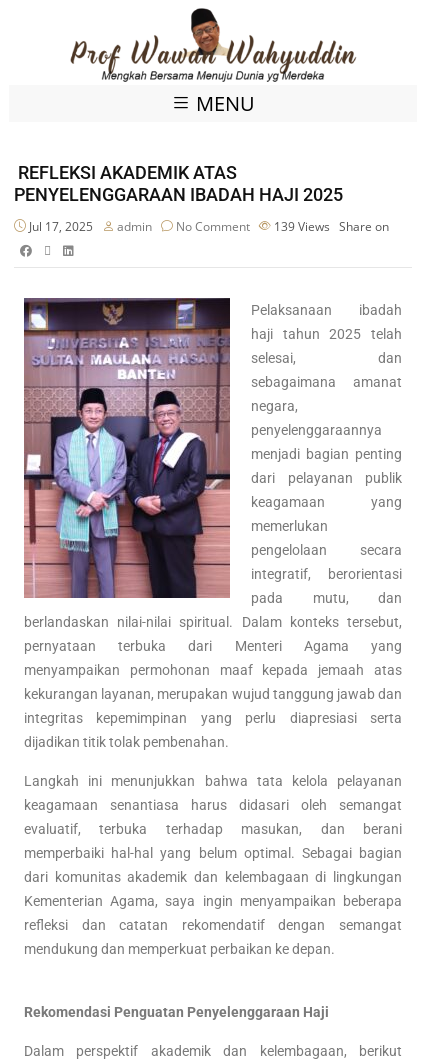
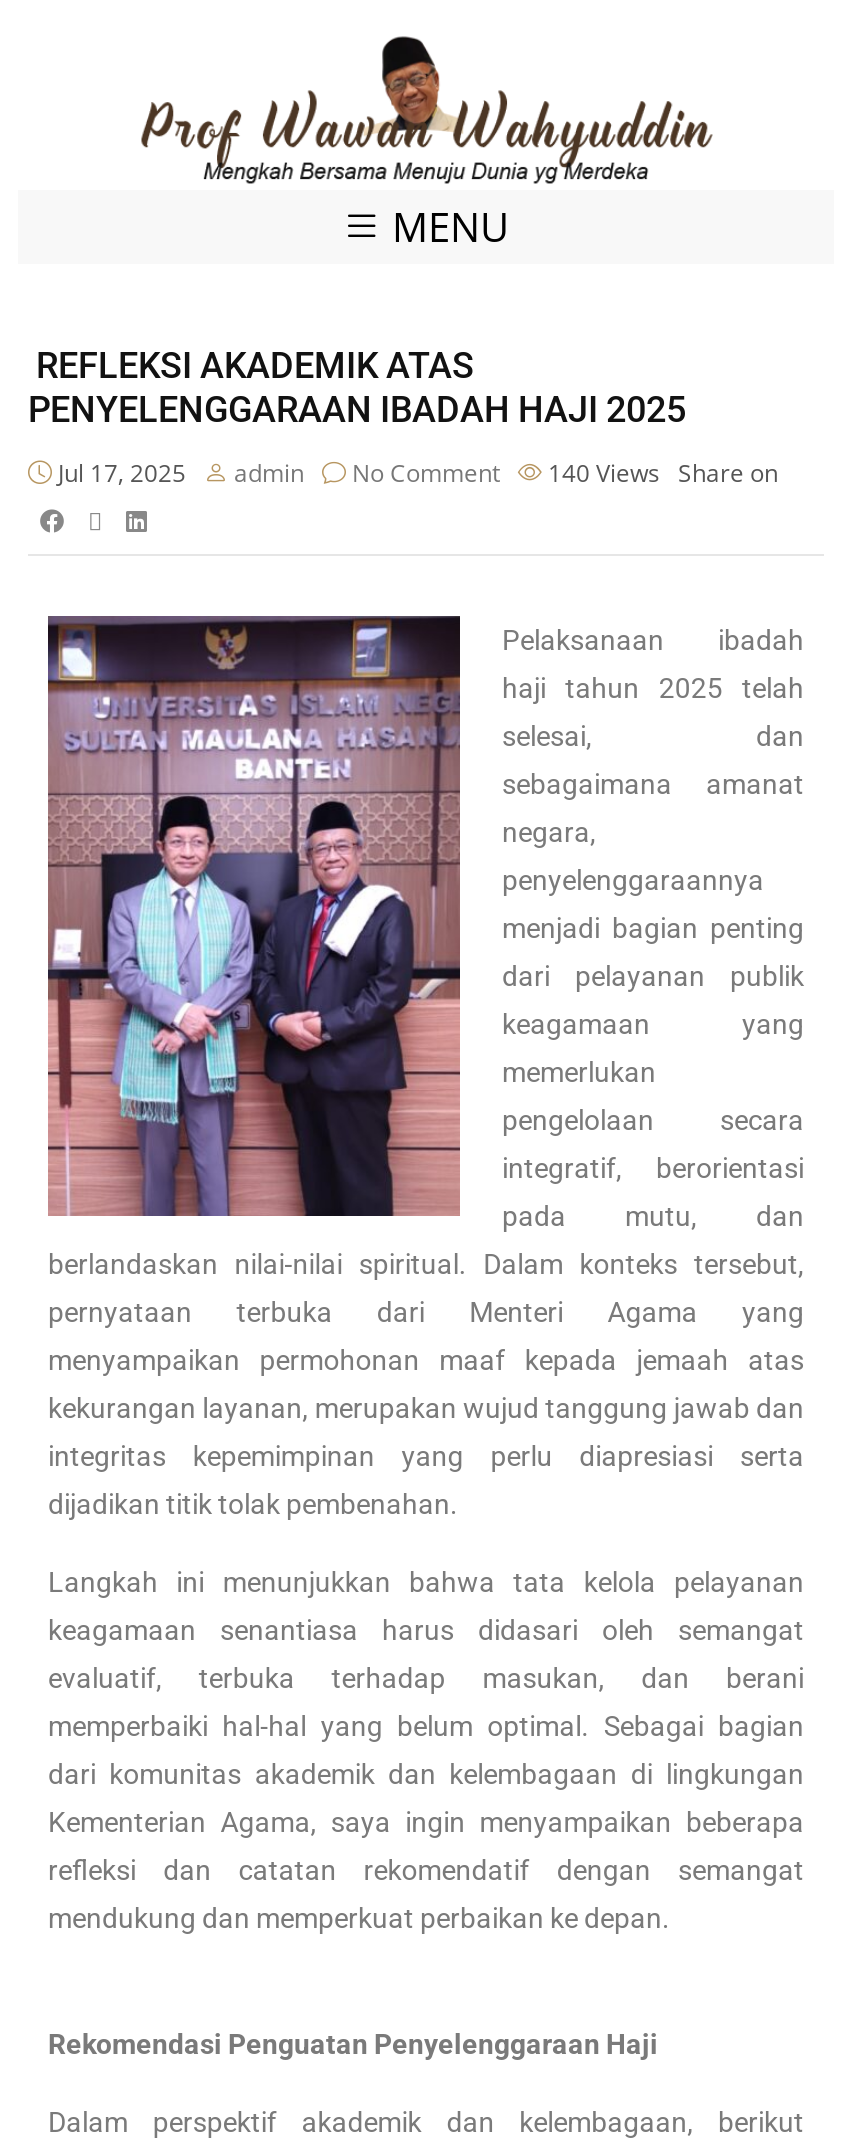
- 139 Views Share on
+ 140 Views Share on
